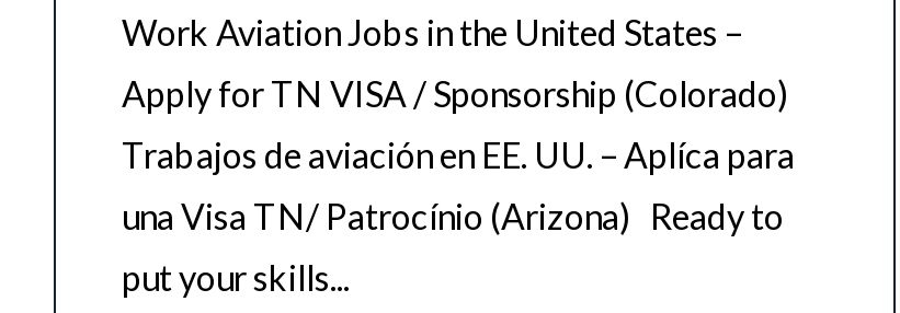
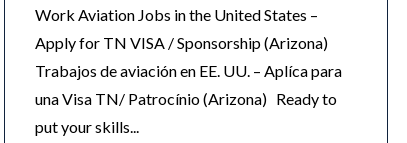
- Apply for TN VISA / Sponsorship (Colorado)
+ Apply for TN VISA / Sponsorship (Arizona)
